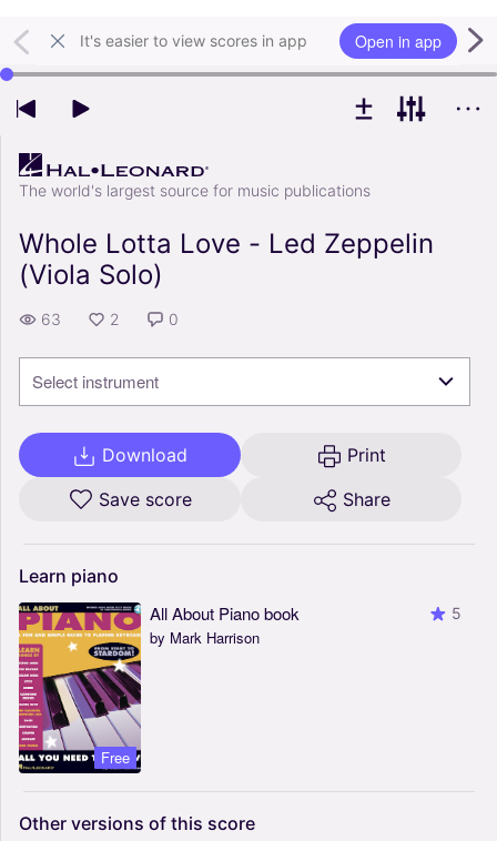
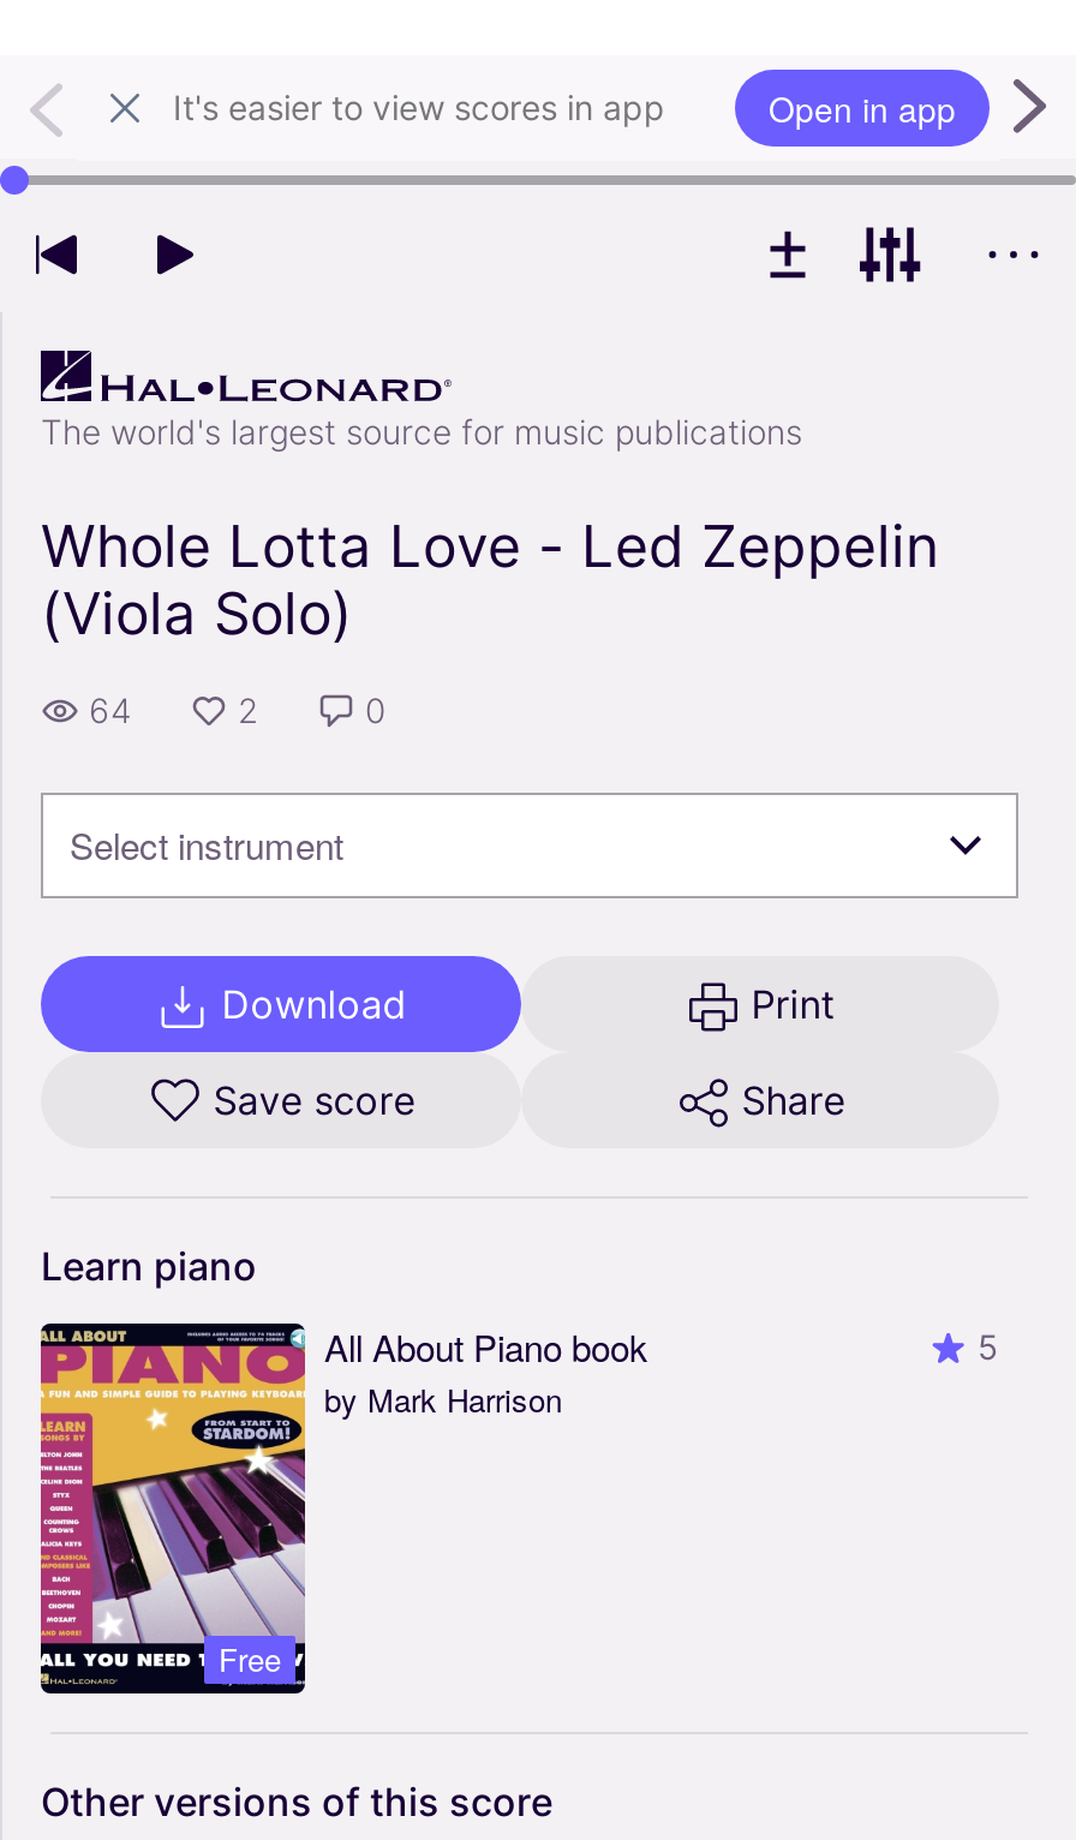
- 63
+ 64
